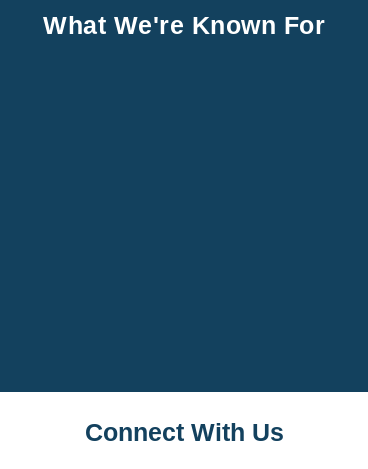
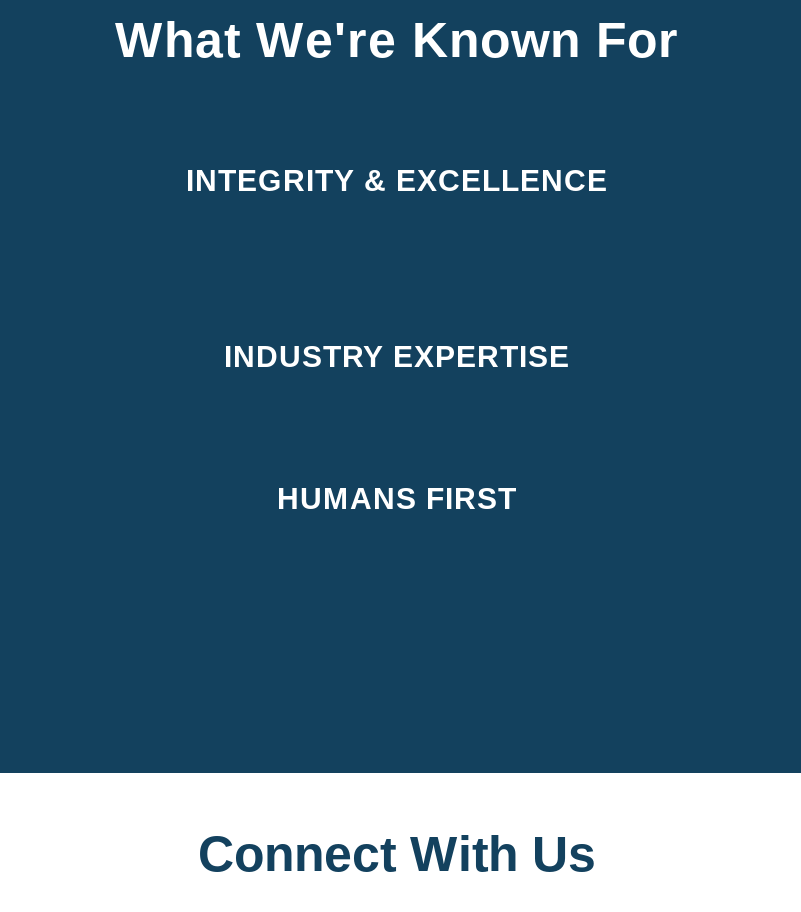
+ INTEGRITY & EXCELLENCE

+ INDUSTRY EXPERTISE

+ HUMANS FIRST
